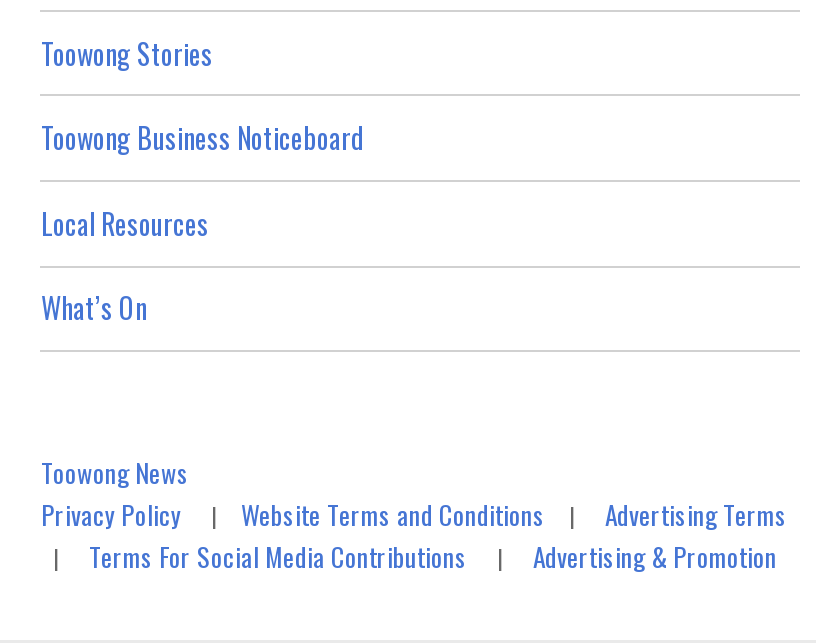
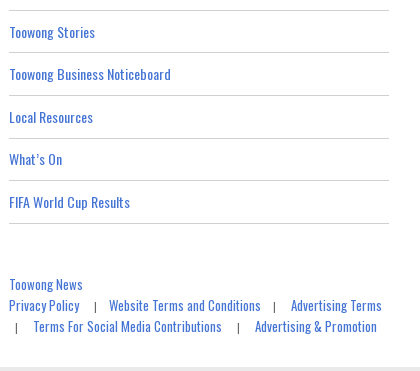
+ FIFA World Cup Results
